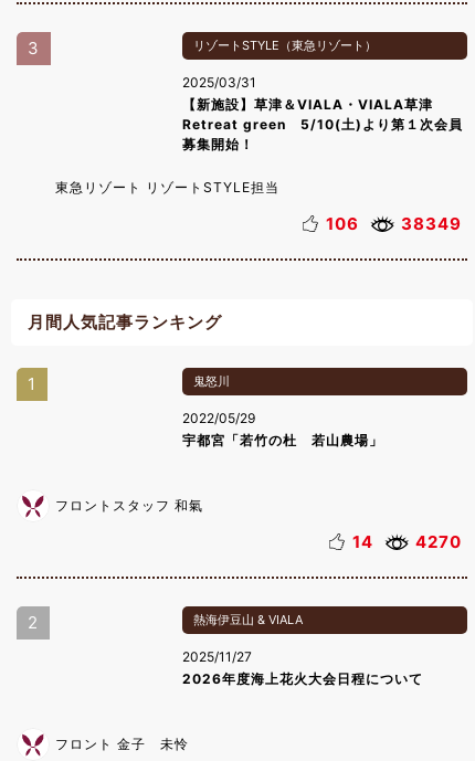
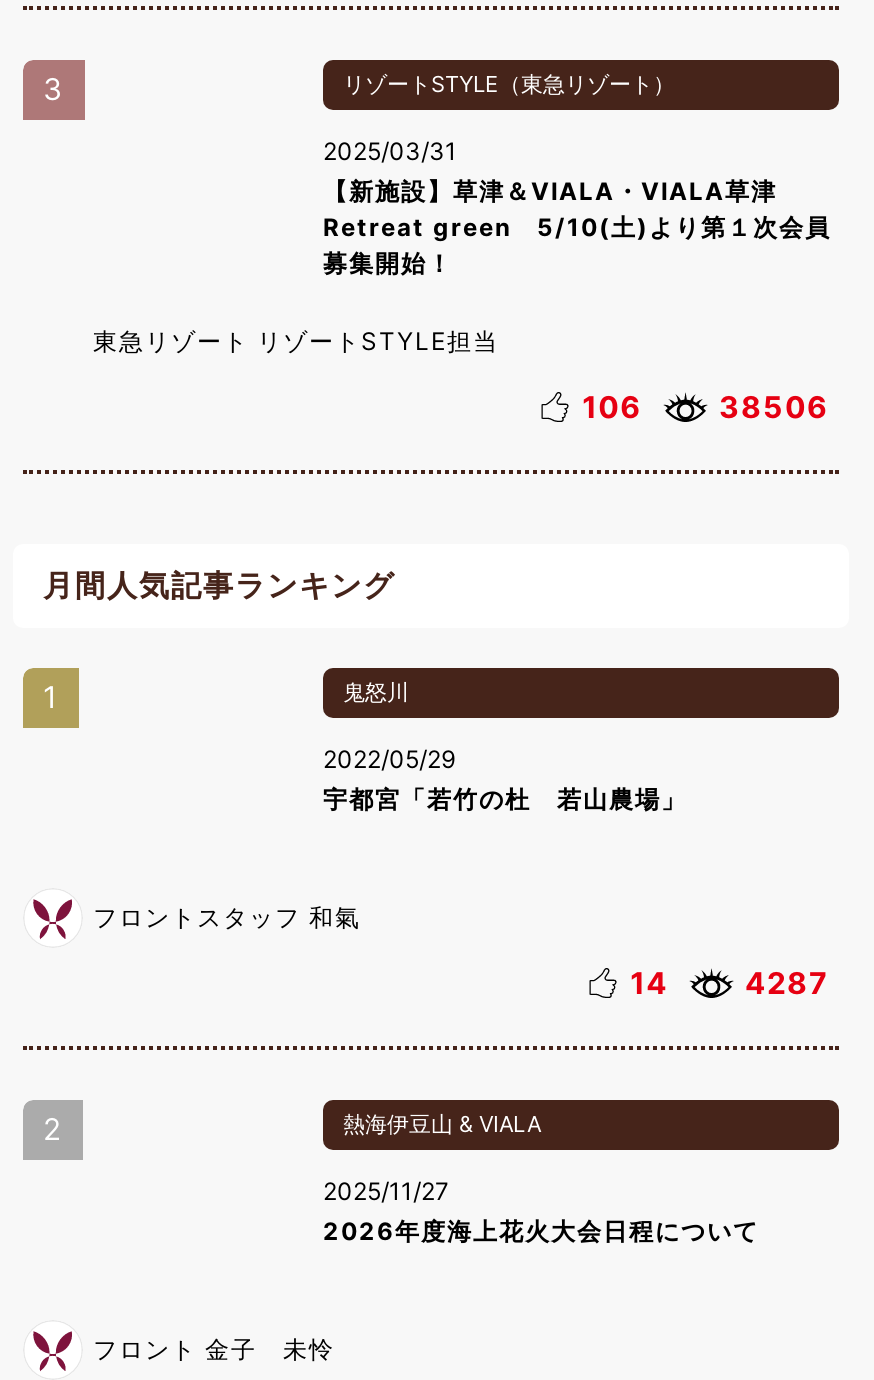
- 38349
+ 38506

- 4270
+ 4287
